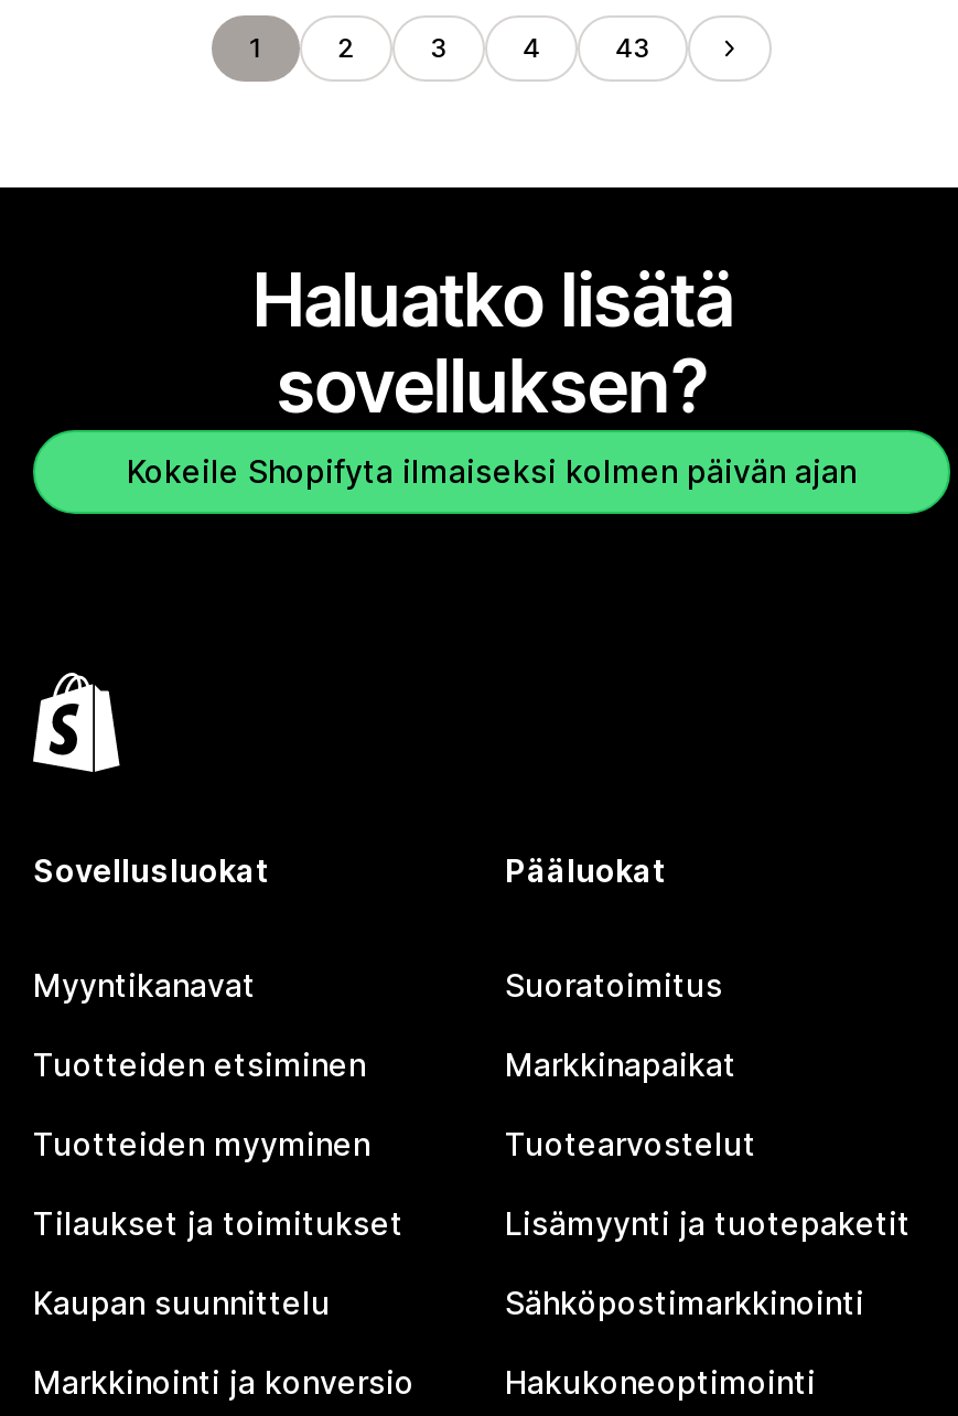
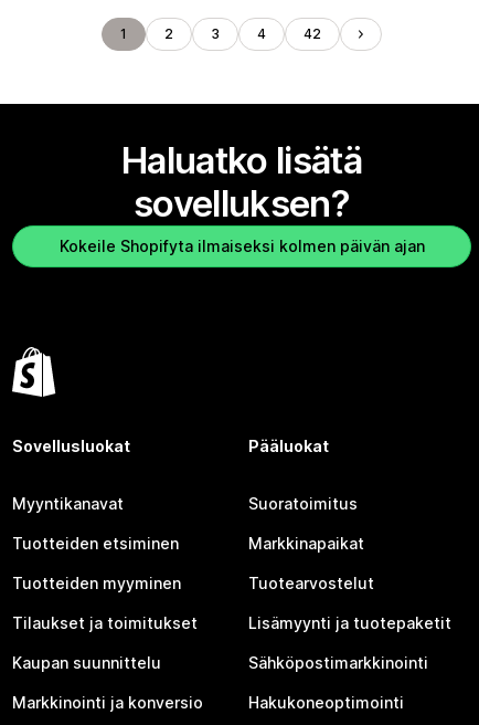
- 43
+ 42
